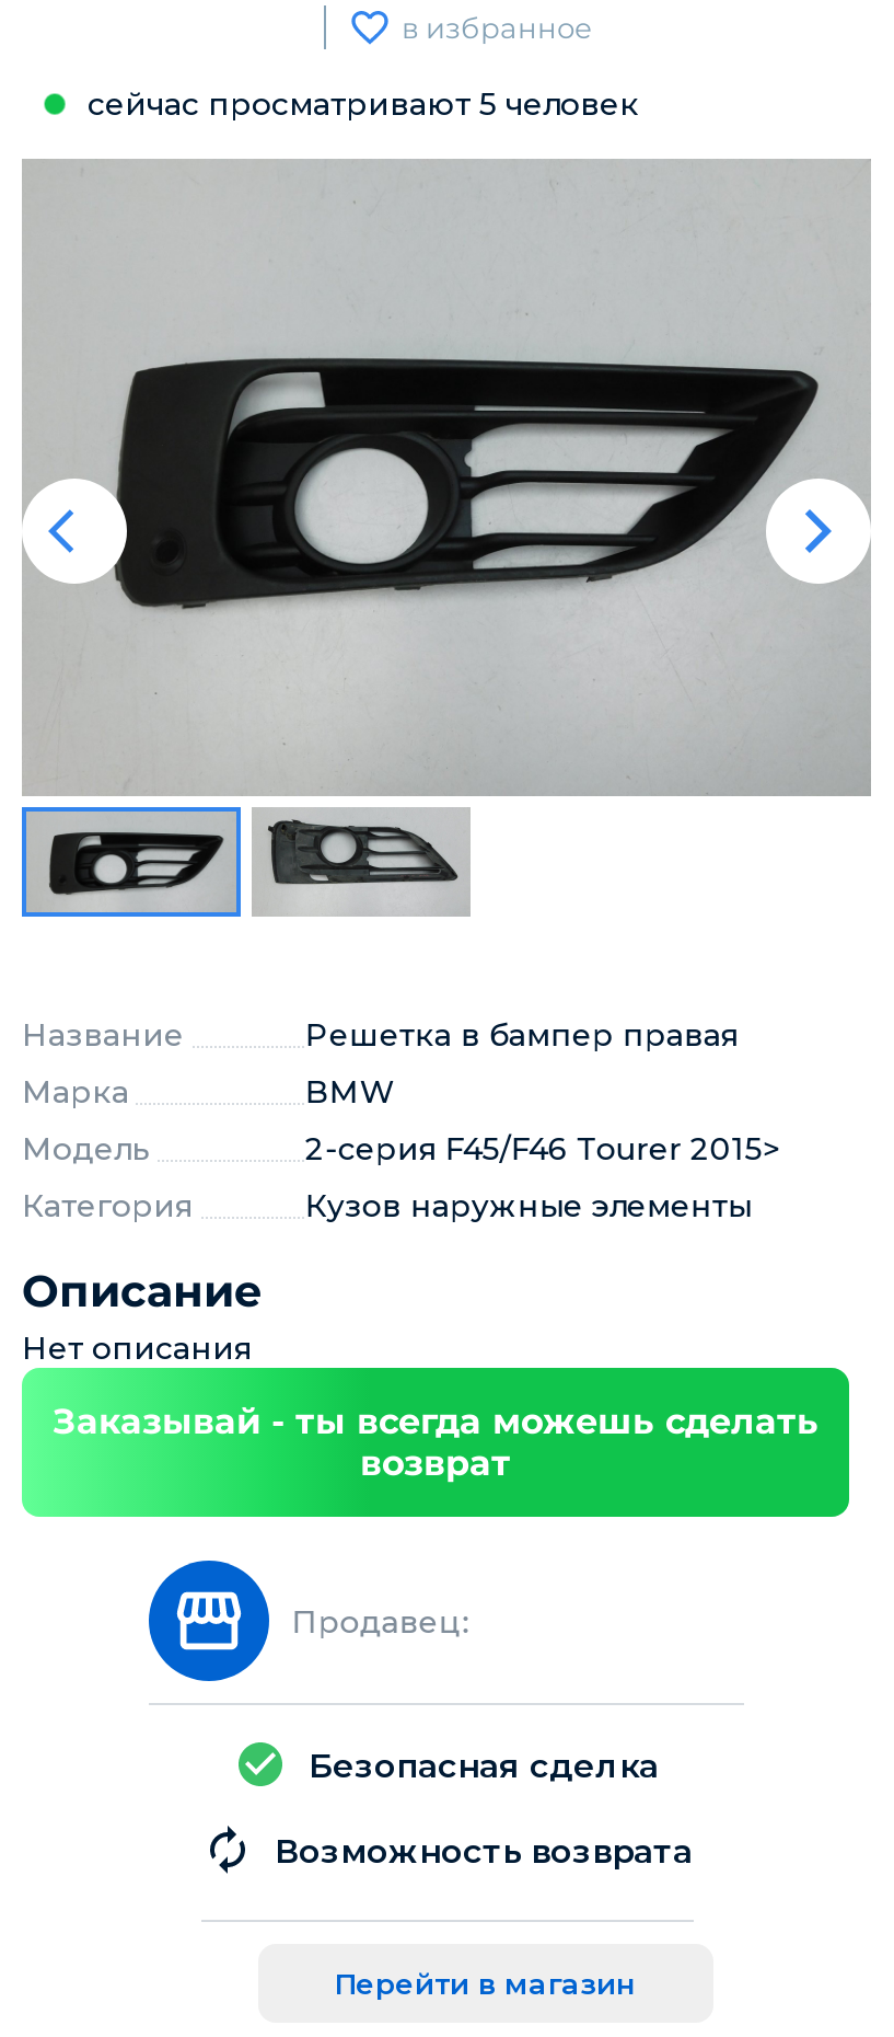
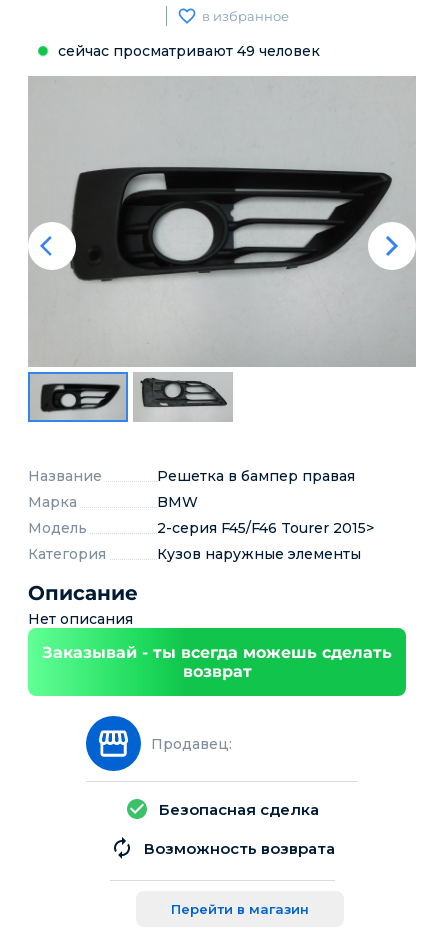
- сейчас просматривают 5 человек
+ сейчас просматривают 49 человек
